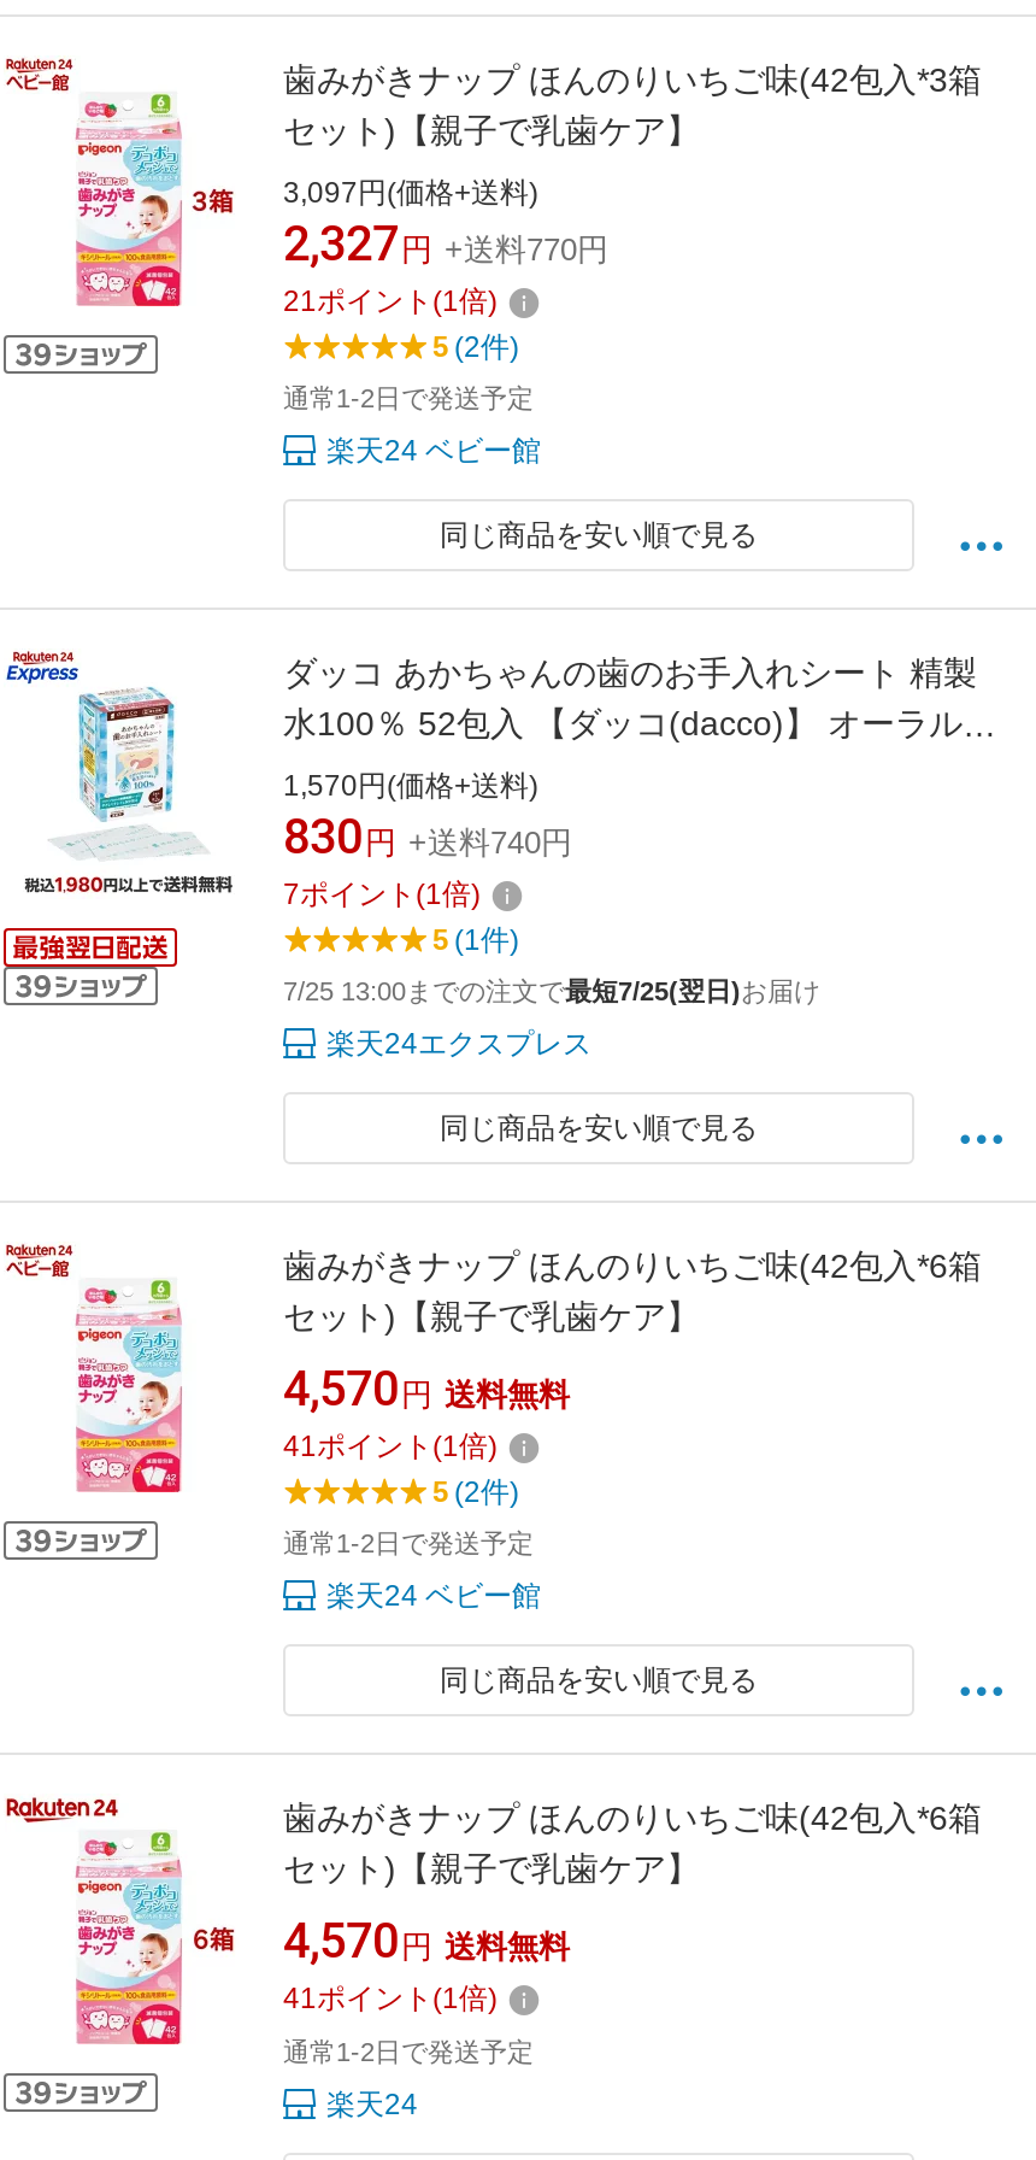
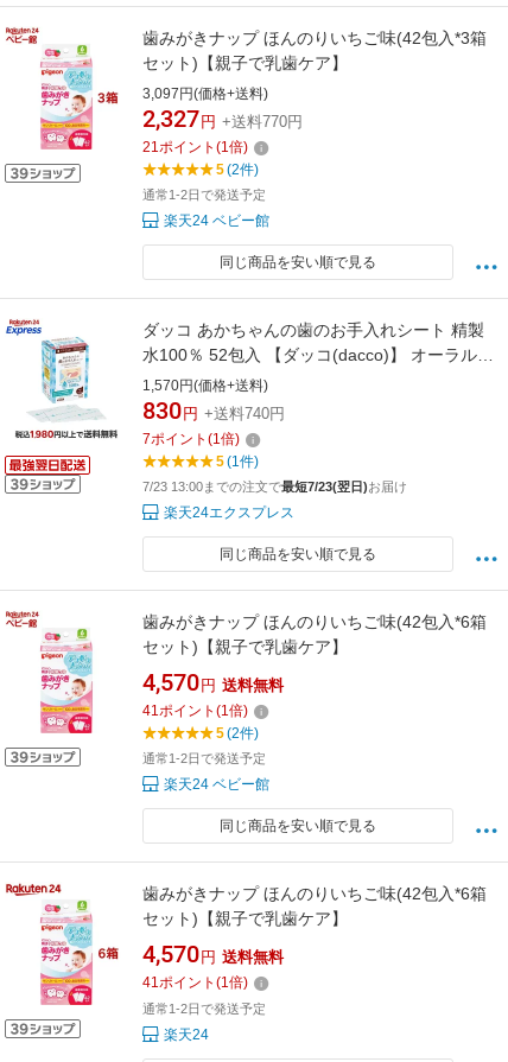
- 7/25 13:00までの注文で最短7/25(翌日)お届け
+ 7/23 13:00までの注文で最短7/23(翌日)お届け
